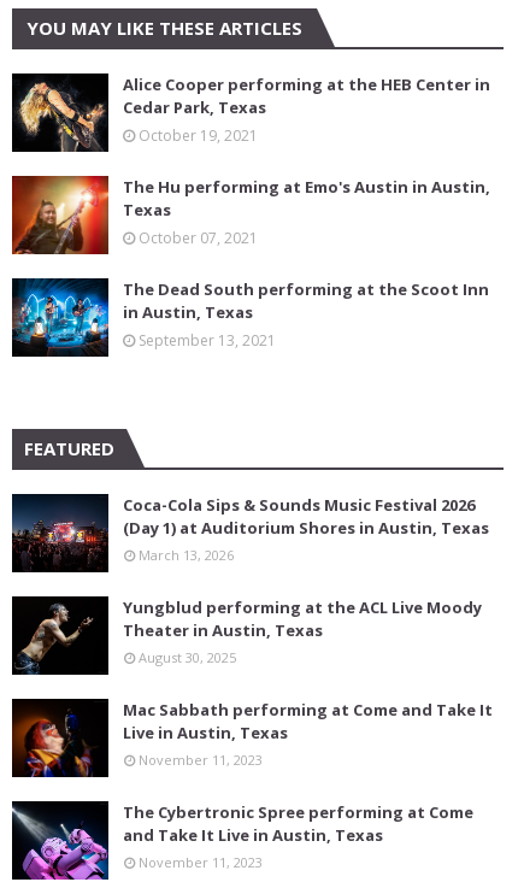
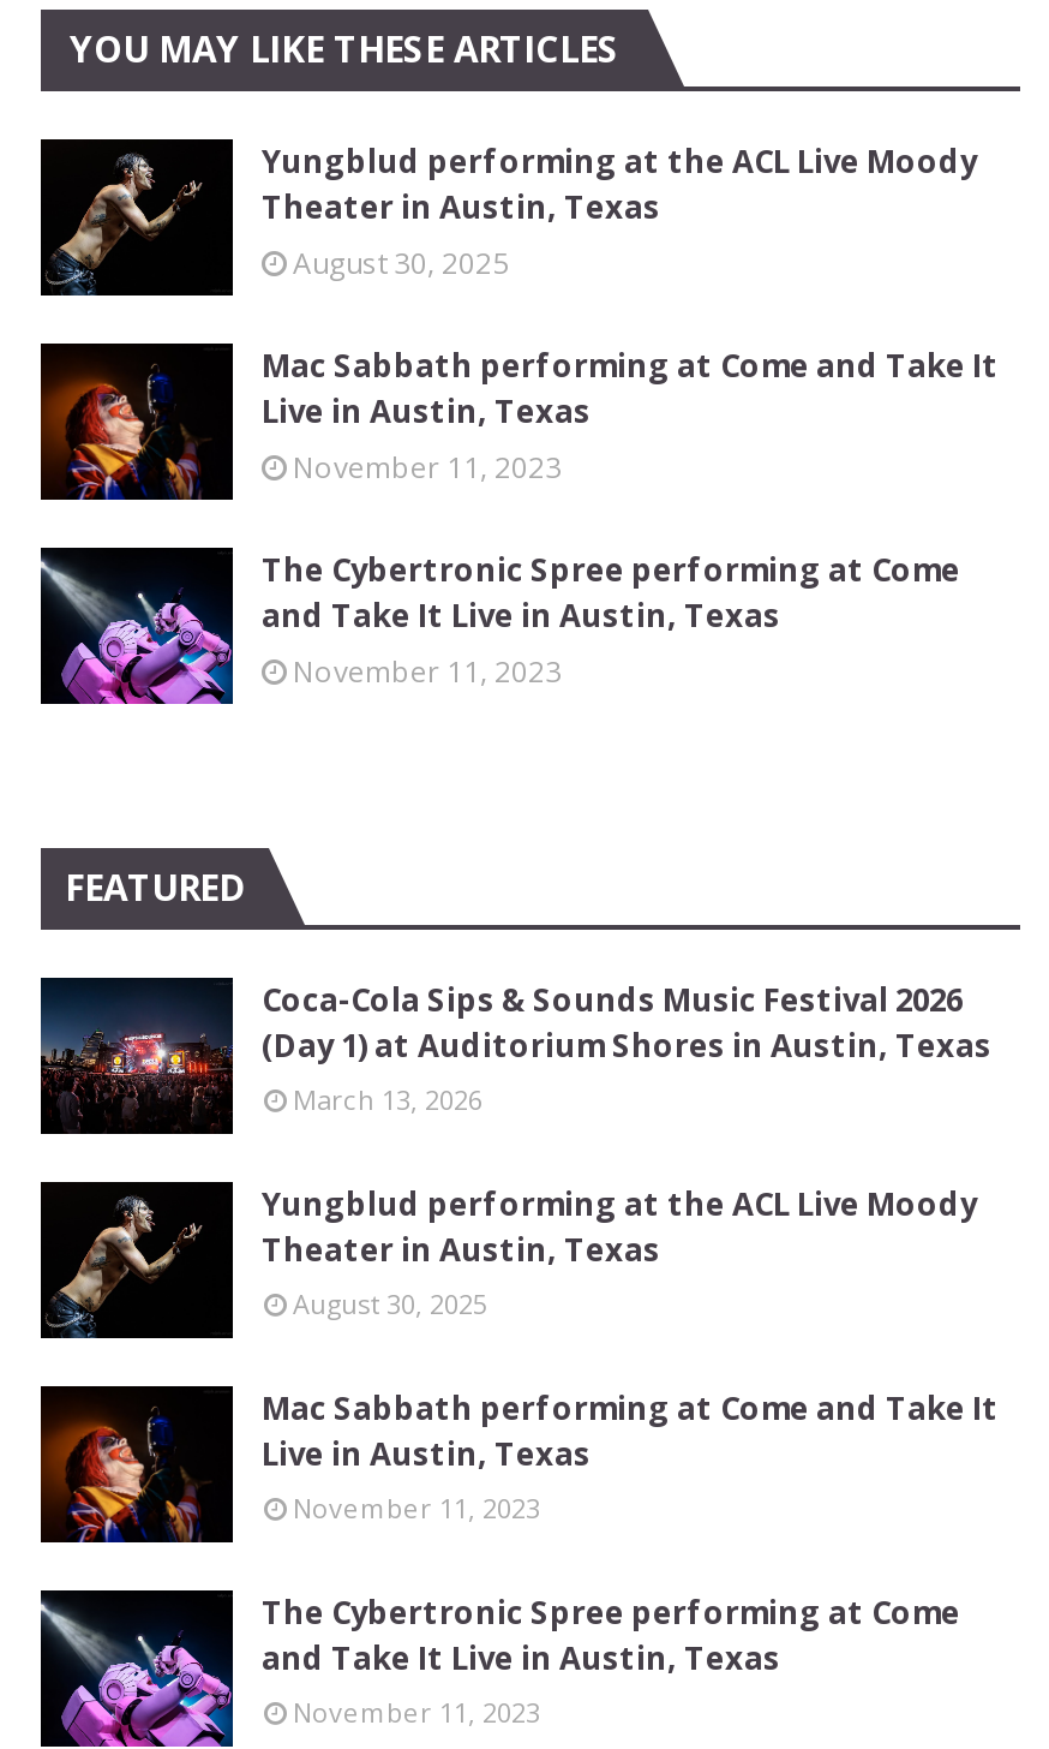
- [image]
- Alice Cooper performing at the HEB Center in
- Cedar Park, Texas
- October 19, 2021
+ [image]
+ Yungblud performing at the ACL Live Moody
+ Theater in Austin, Texas
+ August 30, 2025

- [image]
- The Hu performing at Emo's Austin in Austin,
- Texas
- October 07, 2021
+ [image]
+ Mac Sabbath performing at Come and Take It
+ Live in Austin, Texas
+ November 11, 2023

- [image]
- The Dead South performing at the Scoot Inn
- in Austin, Texas
- September 13, 2021
+ [image]
+ The Cybertronic Spree performing at Come
+ and Take It Live in Austin, Texas
+ November 11, 2023
